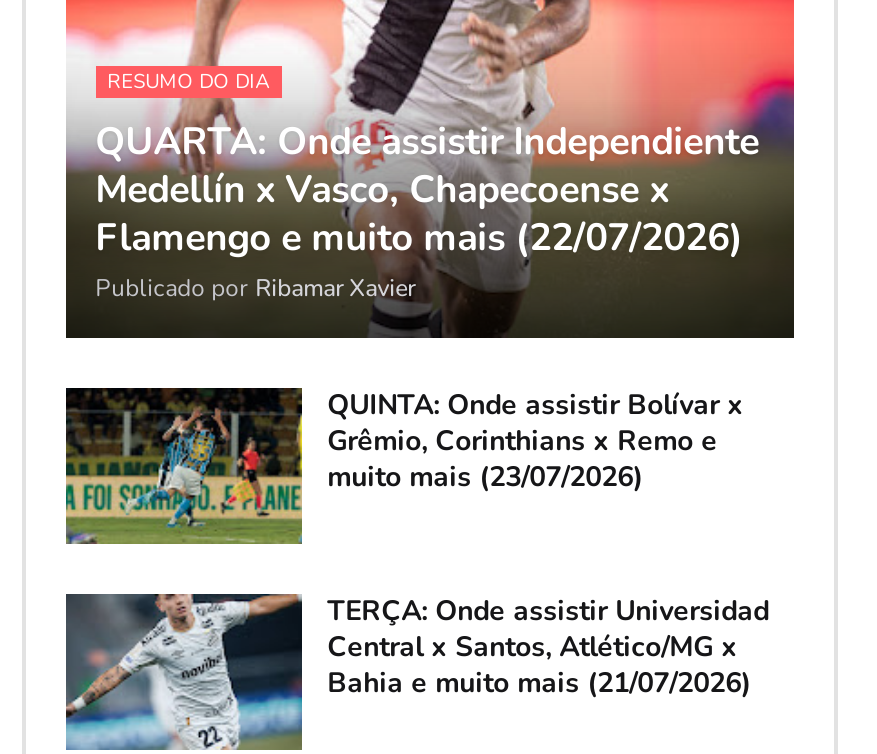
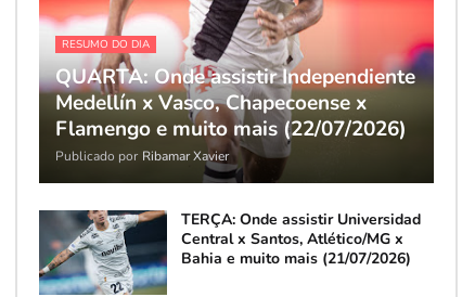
- [image]
- QUINTA: Onde assistir Bolívar x
- Grêmio, Corinthians x Remo e
- muito mais (23/07/2026)
